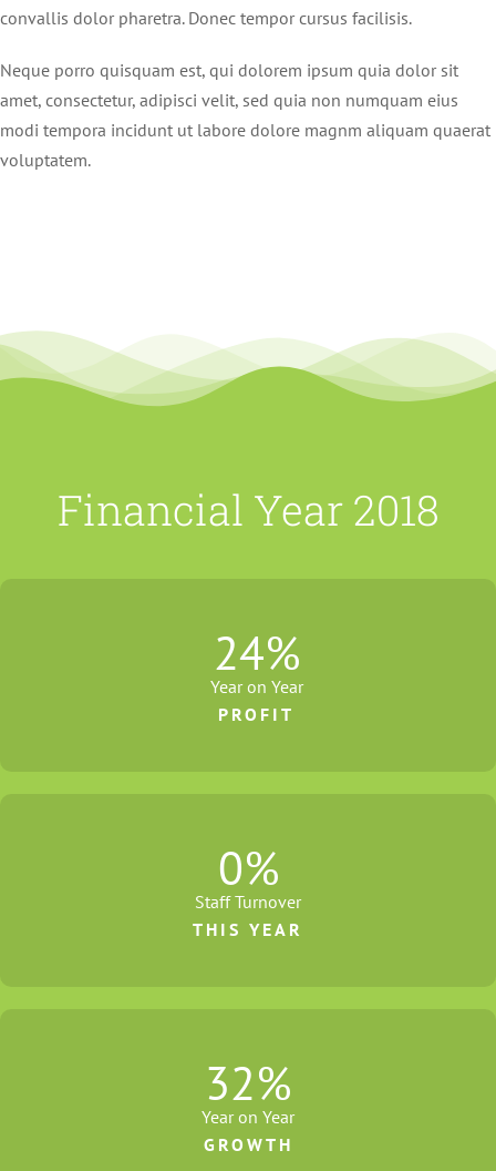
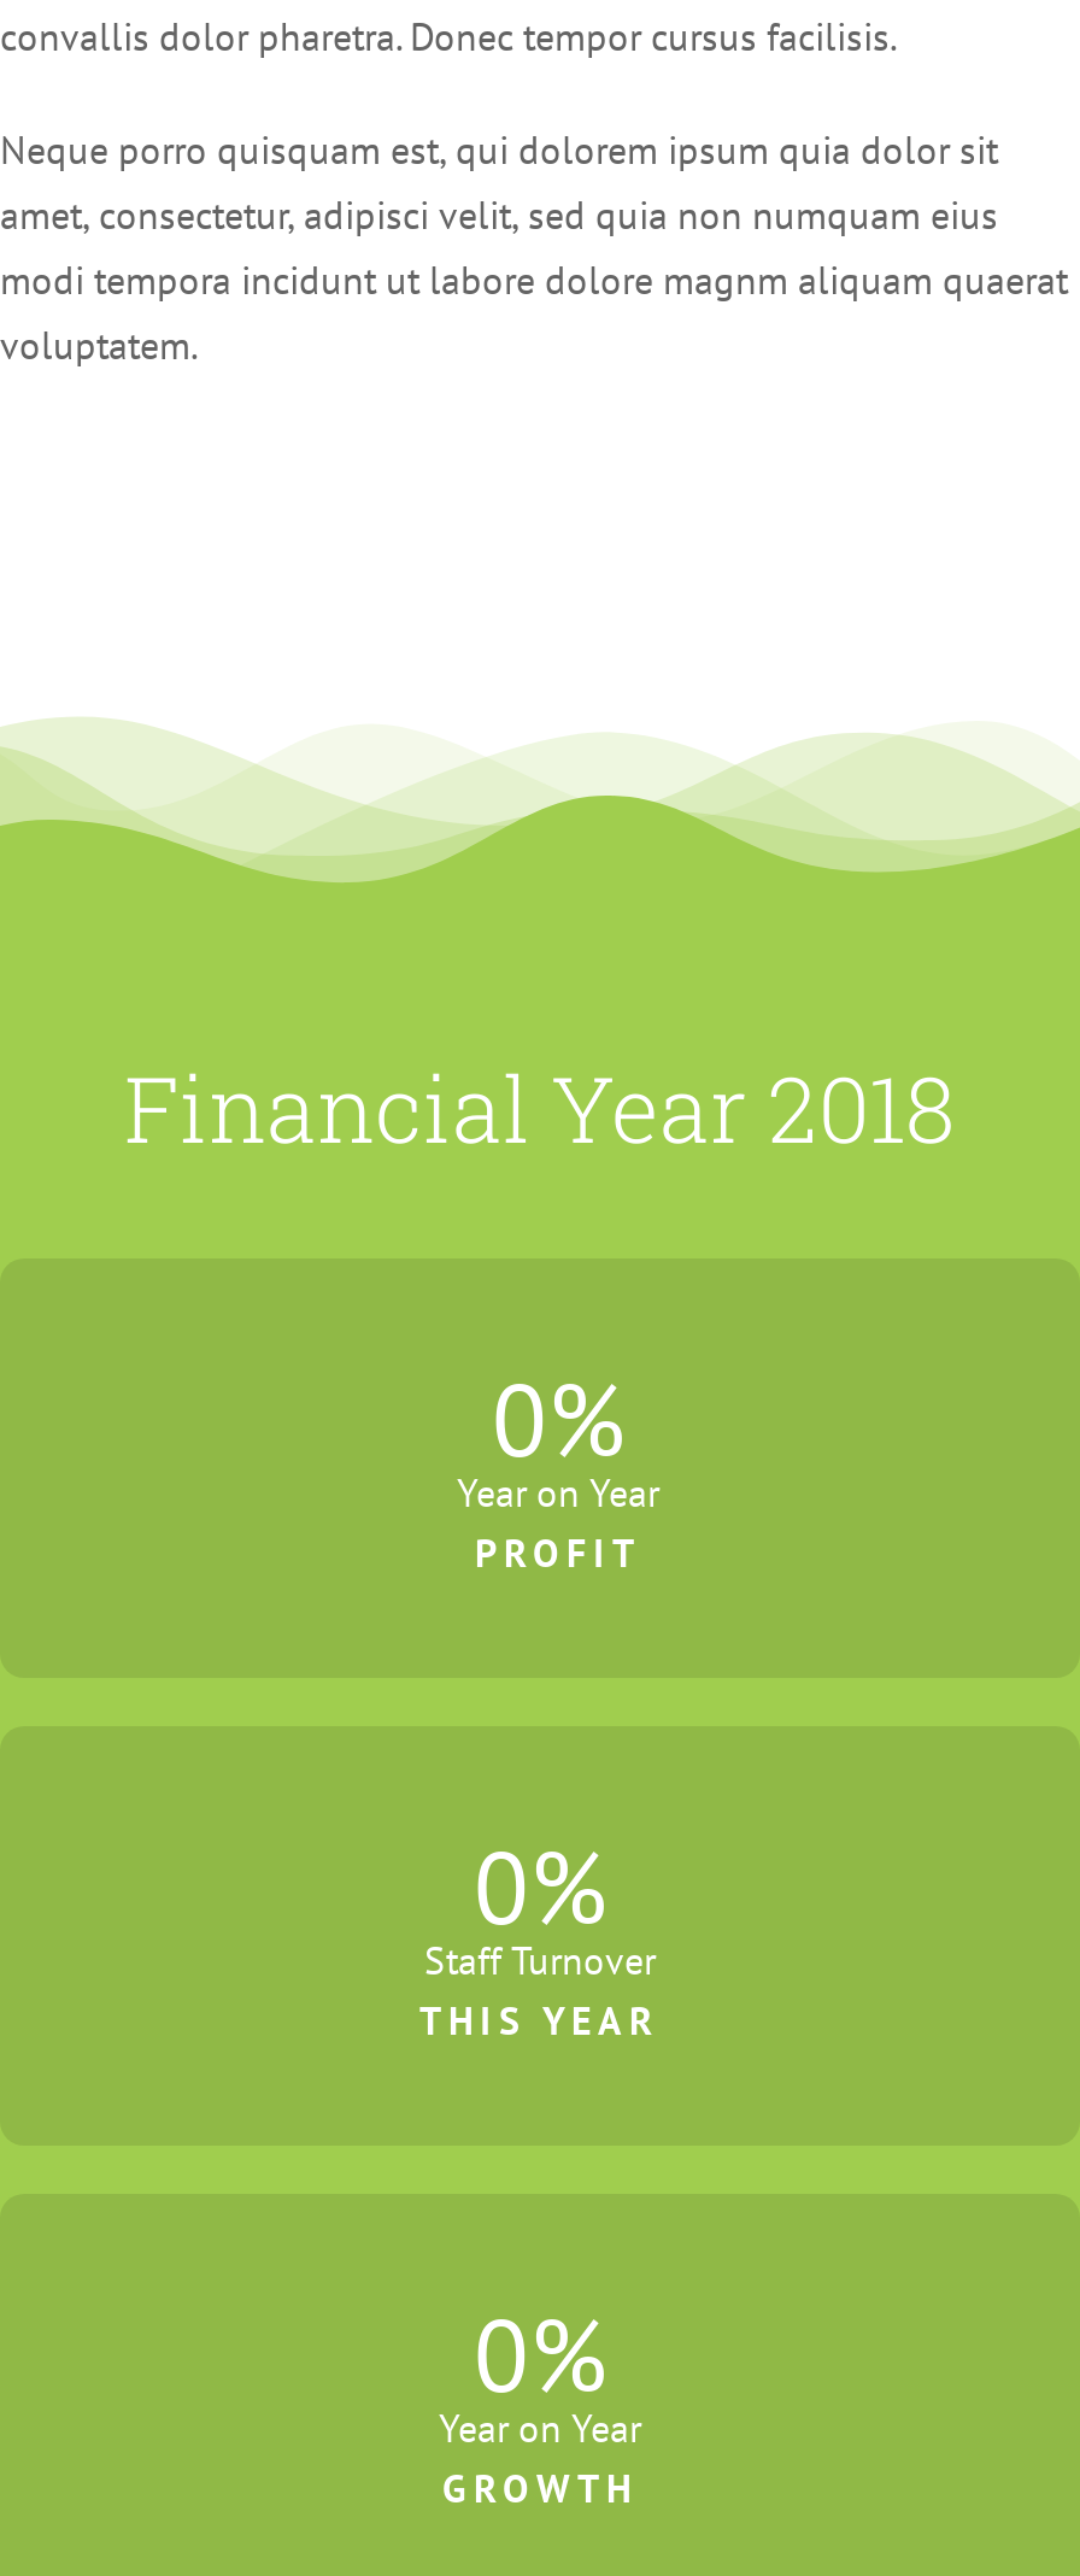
- 24%
+ 0%

- 32%
+ 0%
